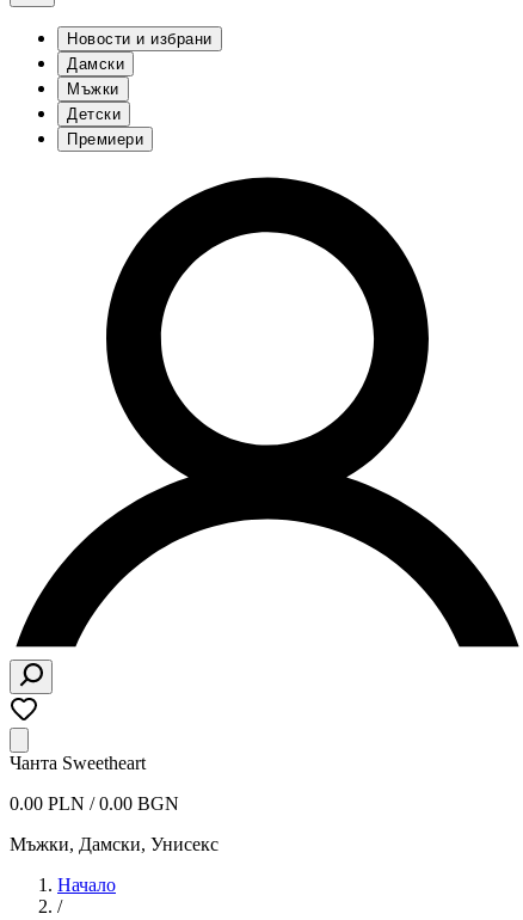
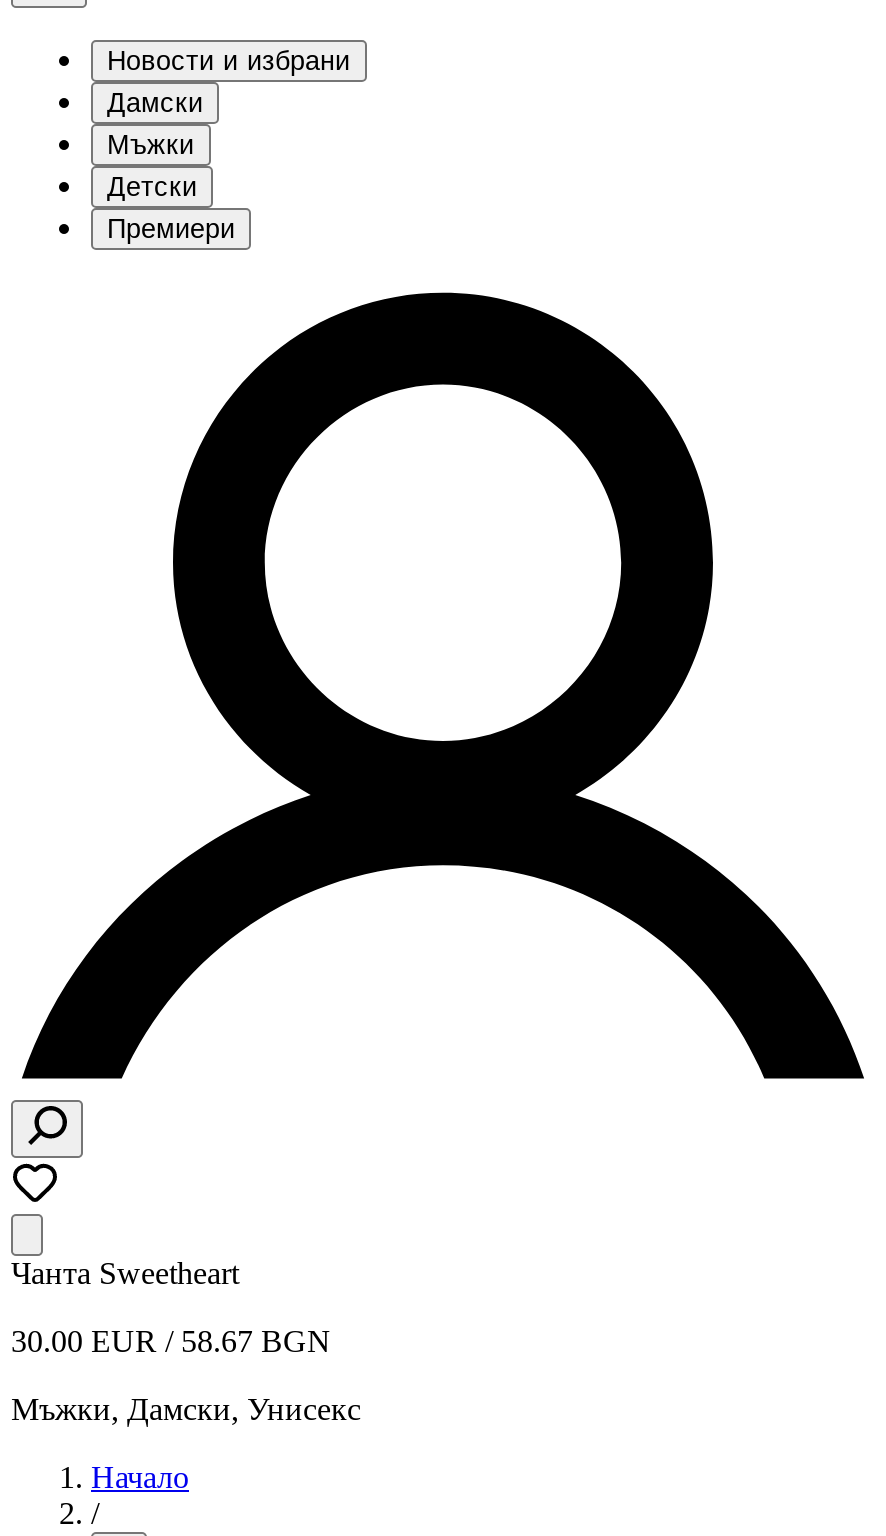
- 0.00 PLN / 0.00 BGN
+ 30.00 EUR / 58.67 BGN
